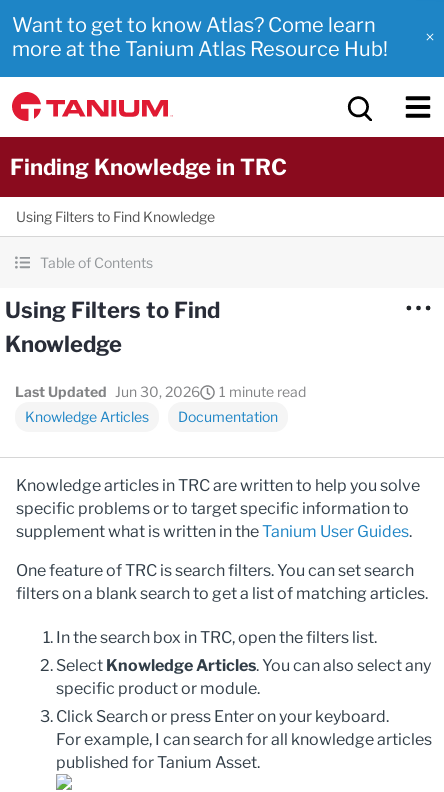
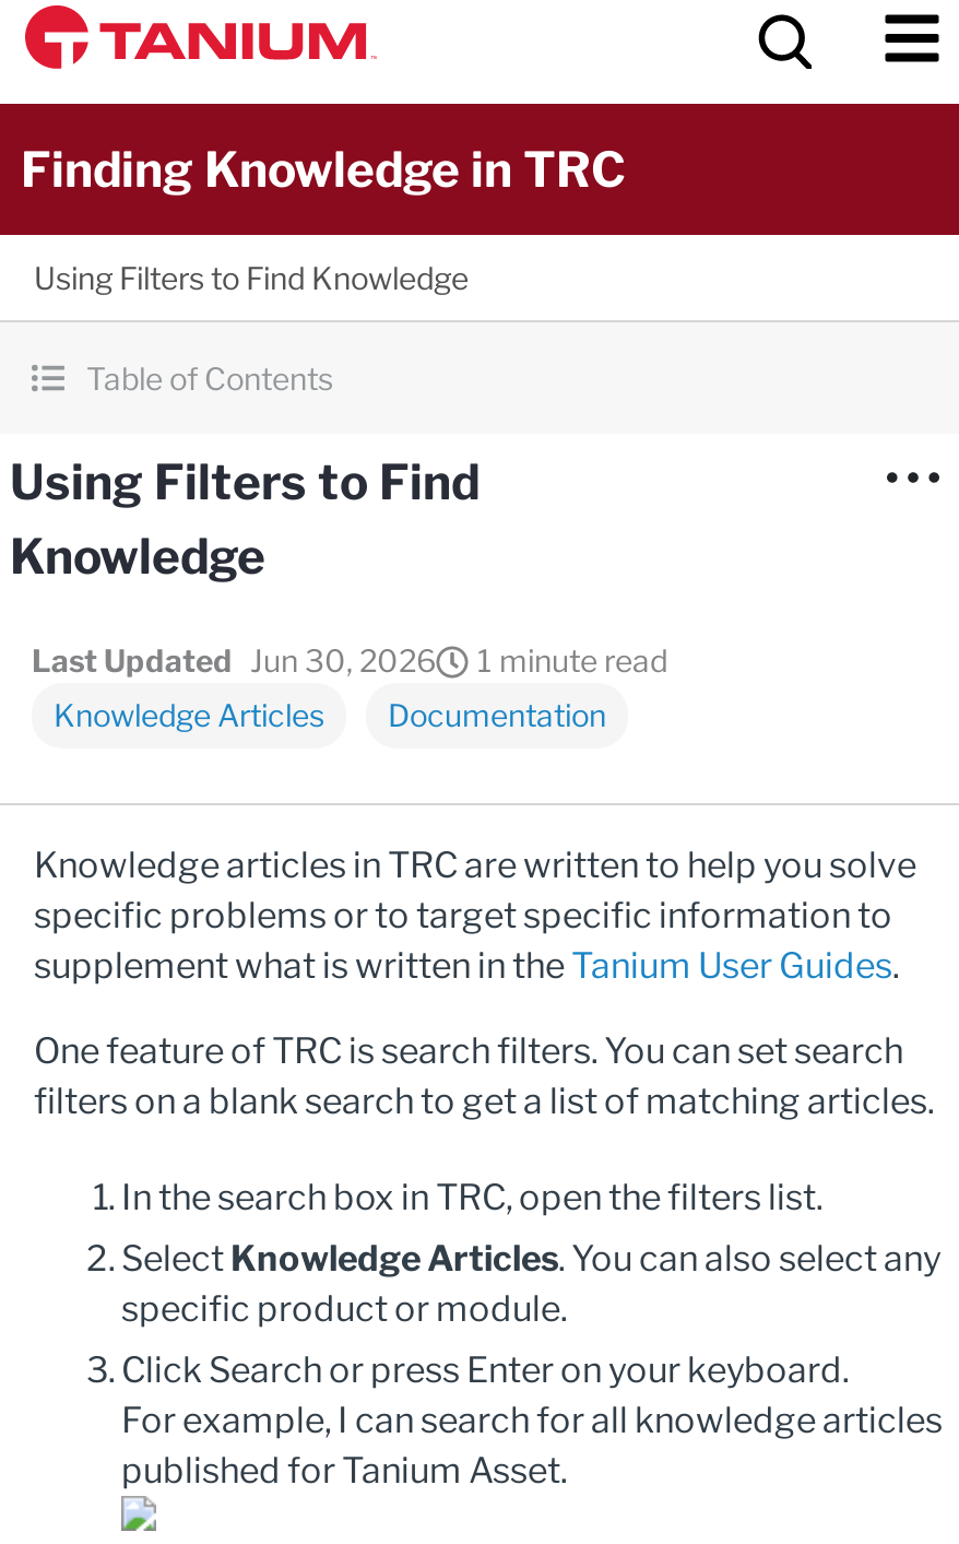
- Want to get to know Atlas? Come learn
- more at the Tanium Atlas Resource Hub!
